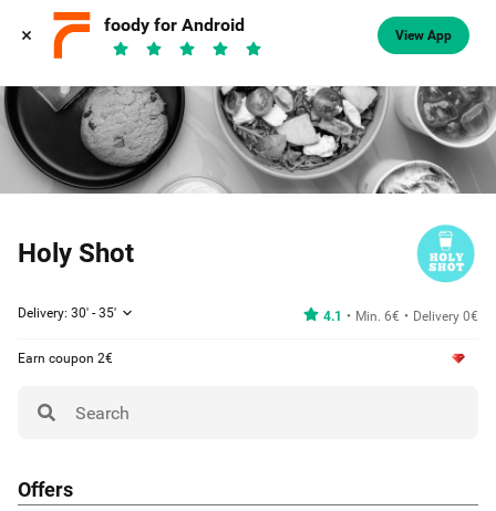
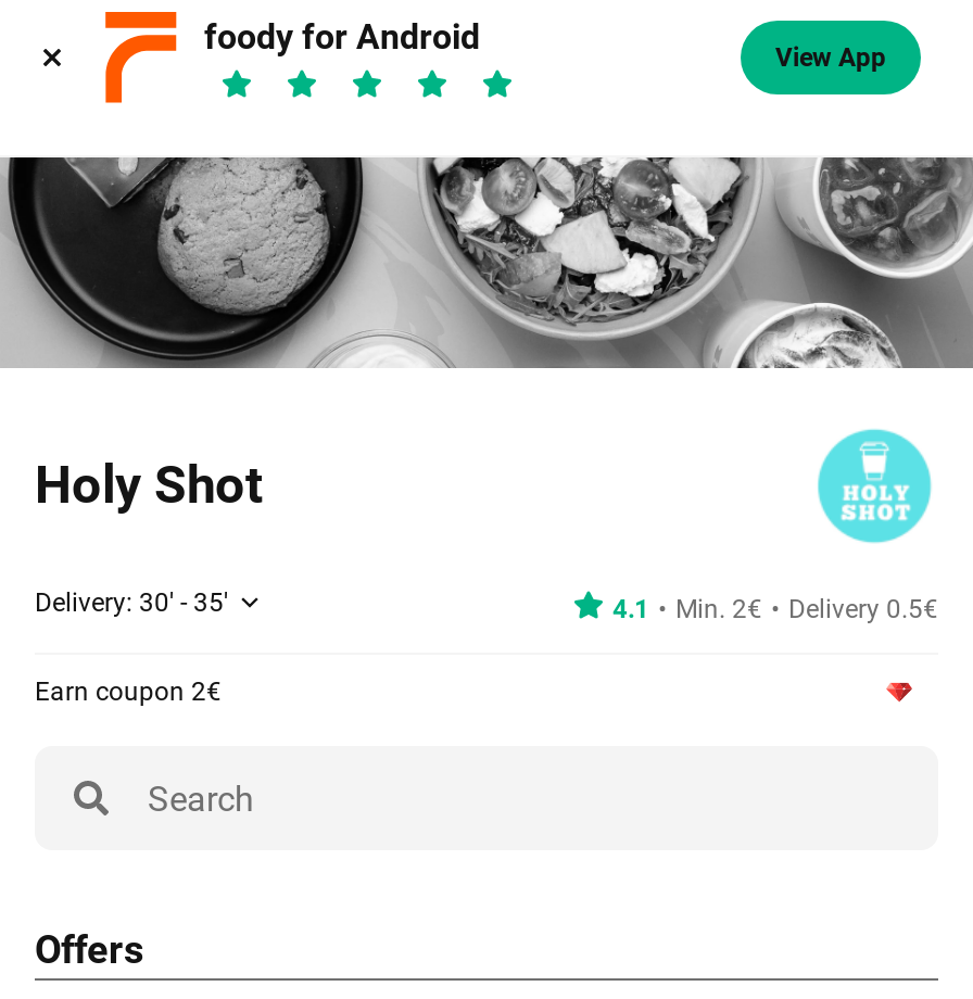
- Min. 6€
+ Min. 2€

- Delivery 0€
+ Delivery 0.5€
